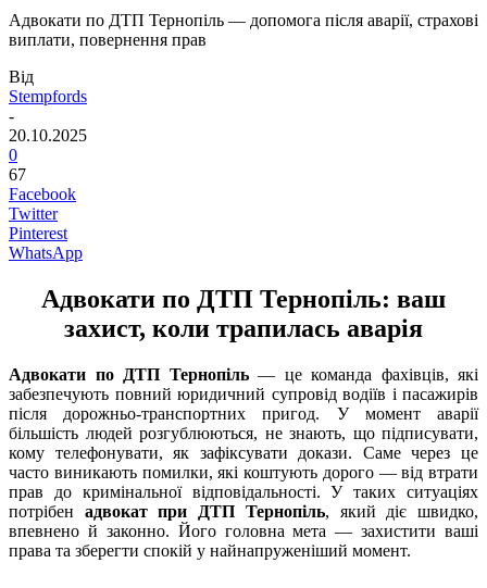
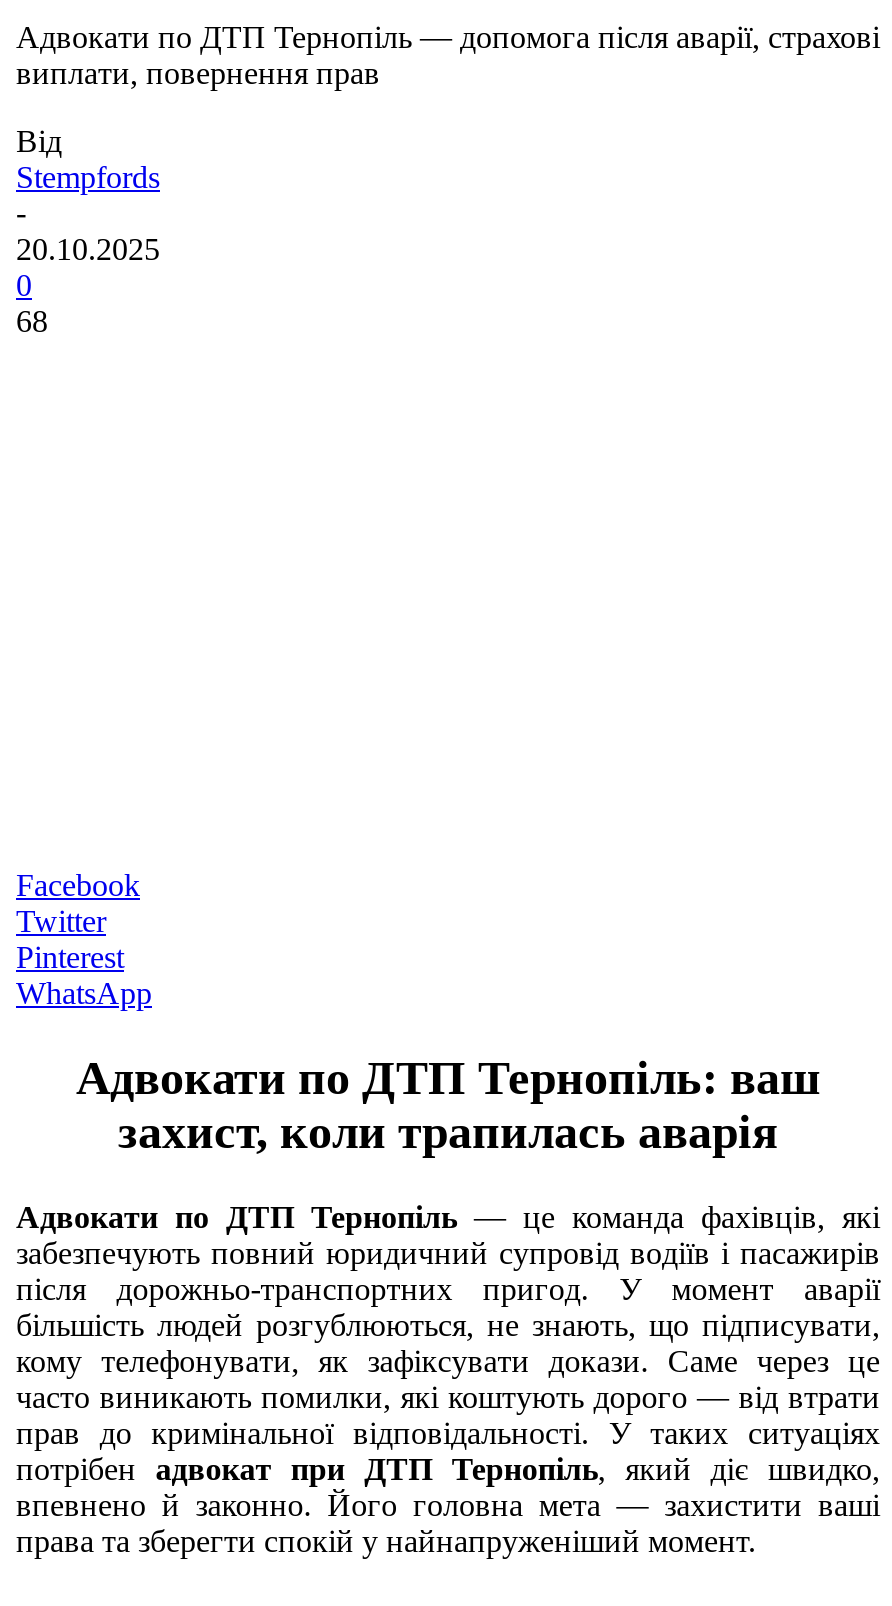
- 67
+ 68
